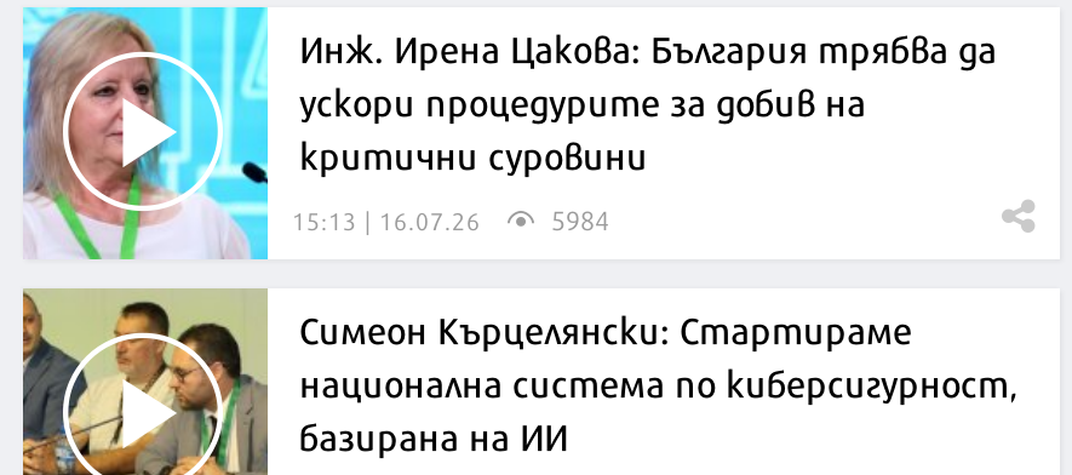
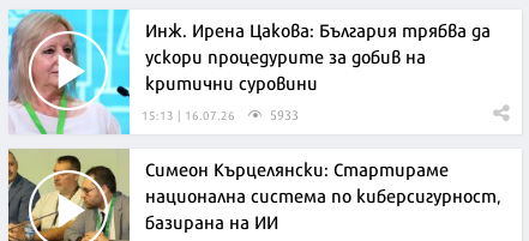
- 5984
+ 5933
